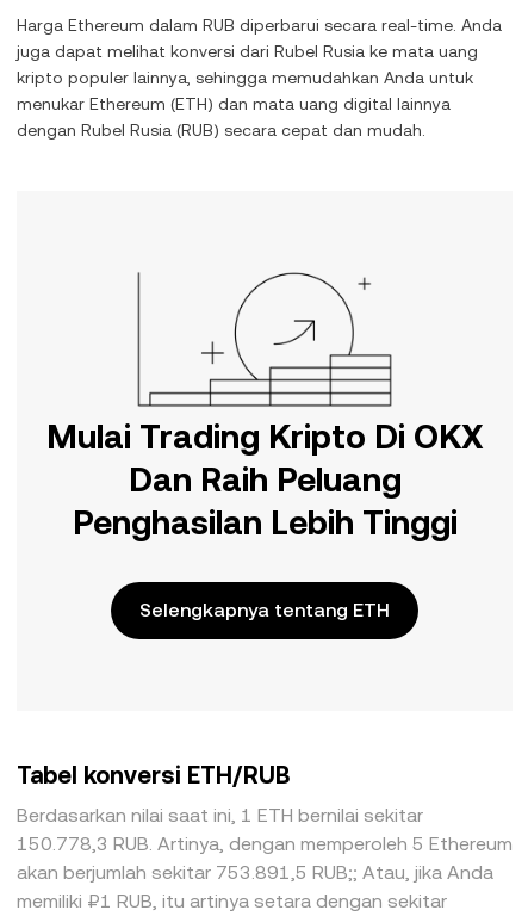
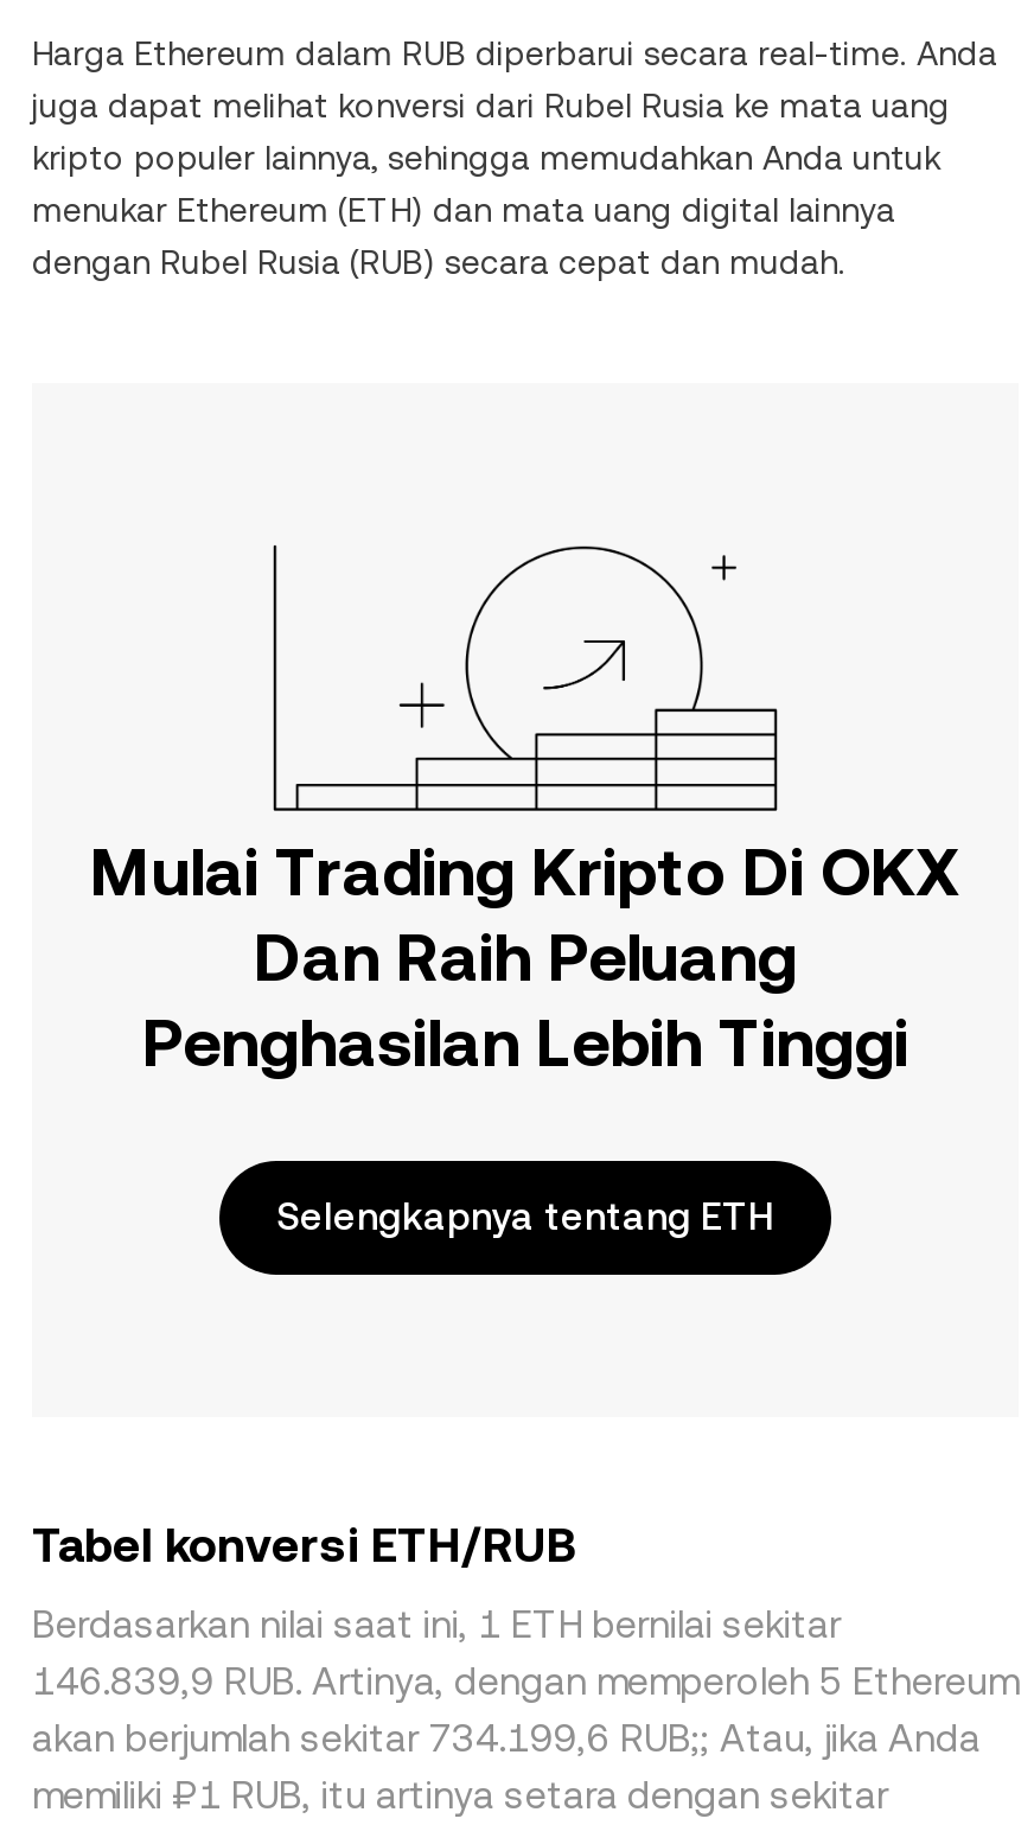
- 150.778,3 RUB. Artinya, dengan memperoleh 5 Ethereum
+ 146.839,9 RUB. Artinya, dengan memperoleh 5 Ethereum

- akan berjumlah sekitar 753.891,5 RUB;; Atau, jika Anda
+ akan berjumlah sekitar 734.199,6 RUB;; Atau, jika Anda
